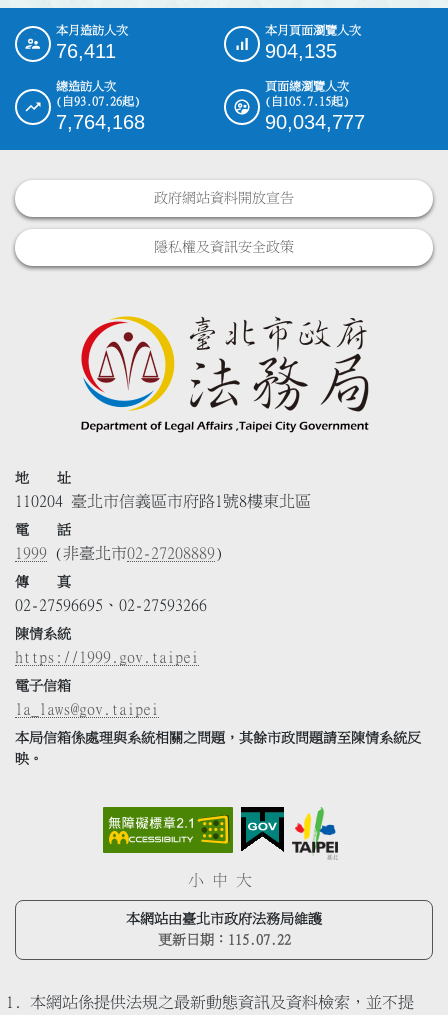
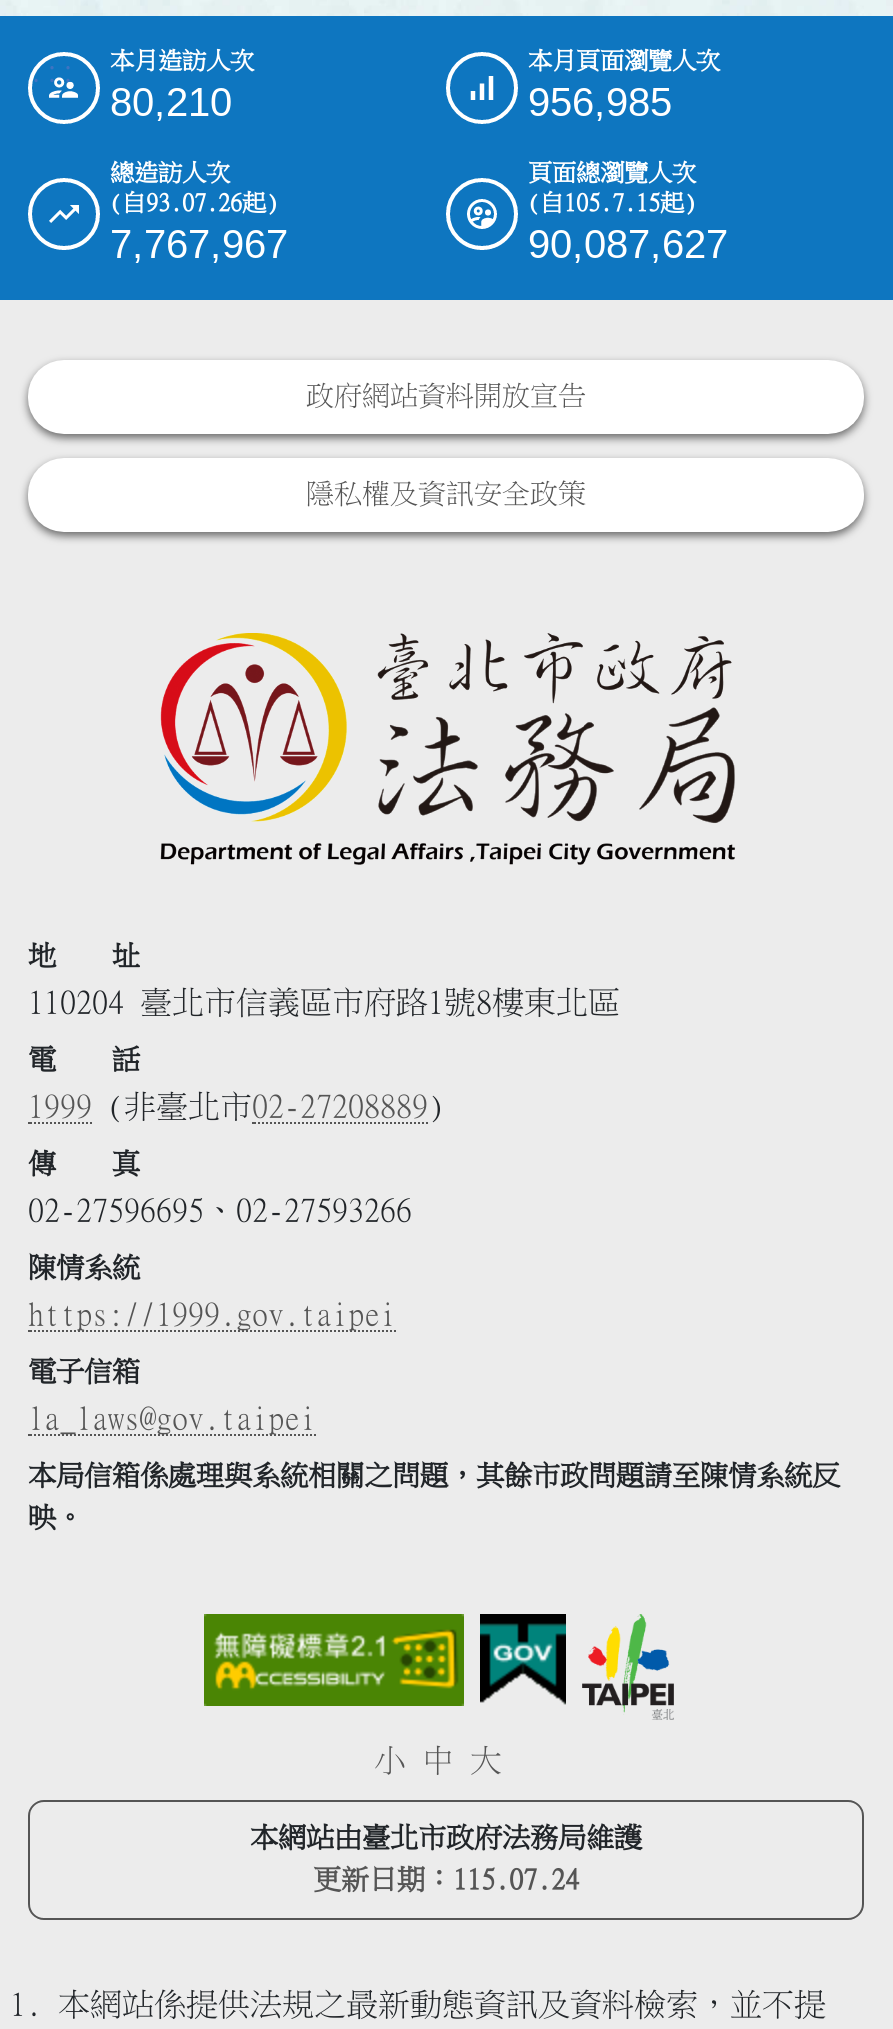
- 76,411
+ 80,210

- 904,135
+ 956,985

- 7,764,168
+ 7,767,967

- 90,034,777
+ 90,087,627

- 更新日期：115.07.22
+ 更新日期：115.07.24
